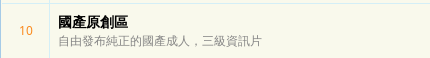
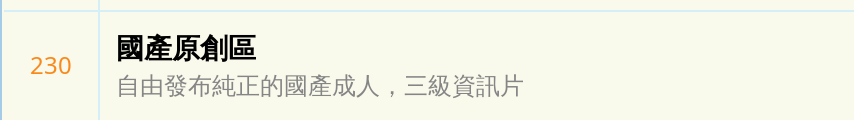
- 10 國產原創區
+ 230 國產原創區
